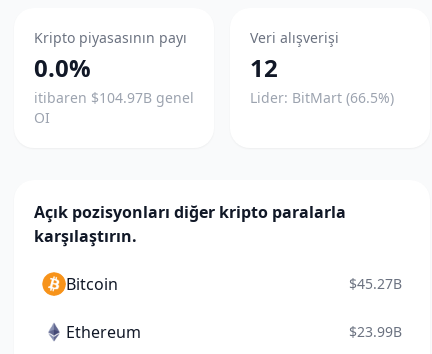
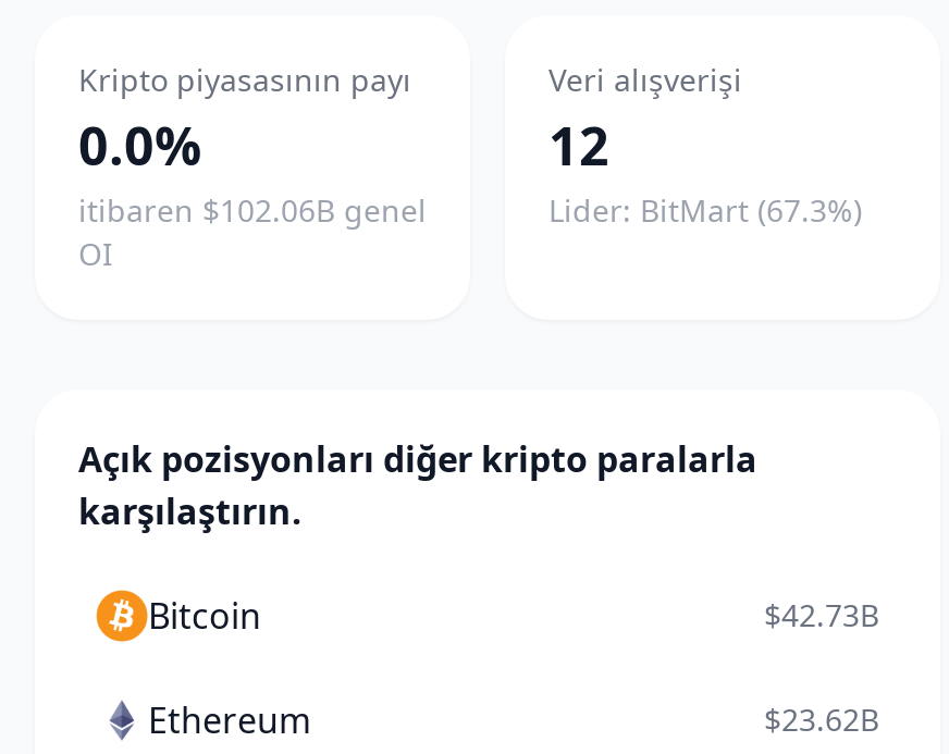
- itibaren $104.97B genel
+ itibaren $102.06B genel

- Lider: BitMart (66.5%)
+ Lider: BitMart (67.3%)

- $45.27B
+ $42.73B

- $23.99B
+ $23.62B
